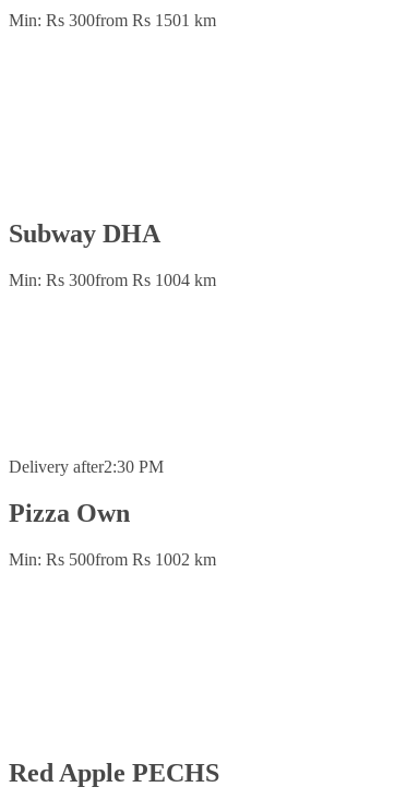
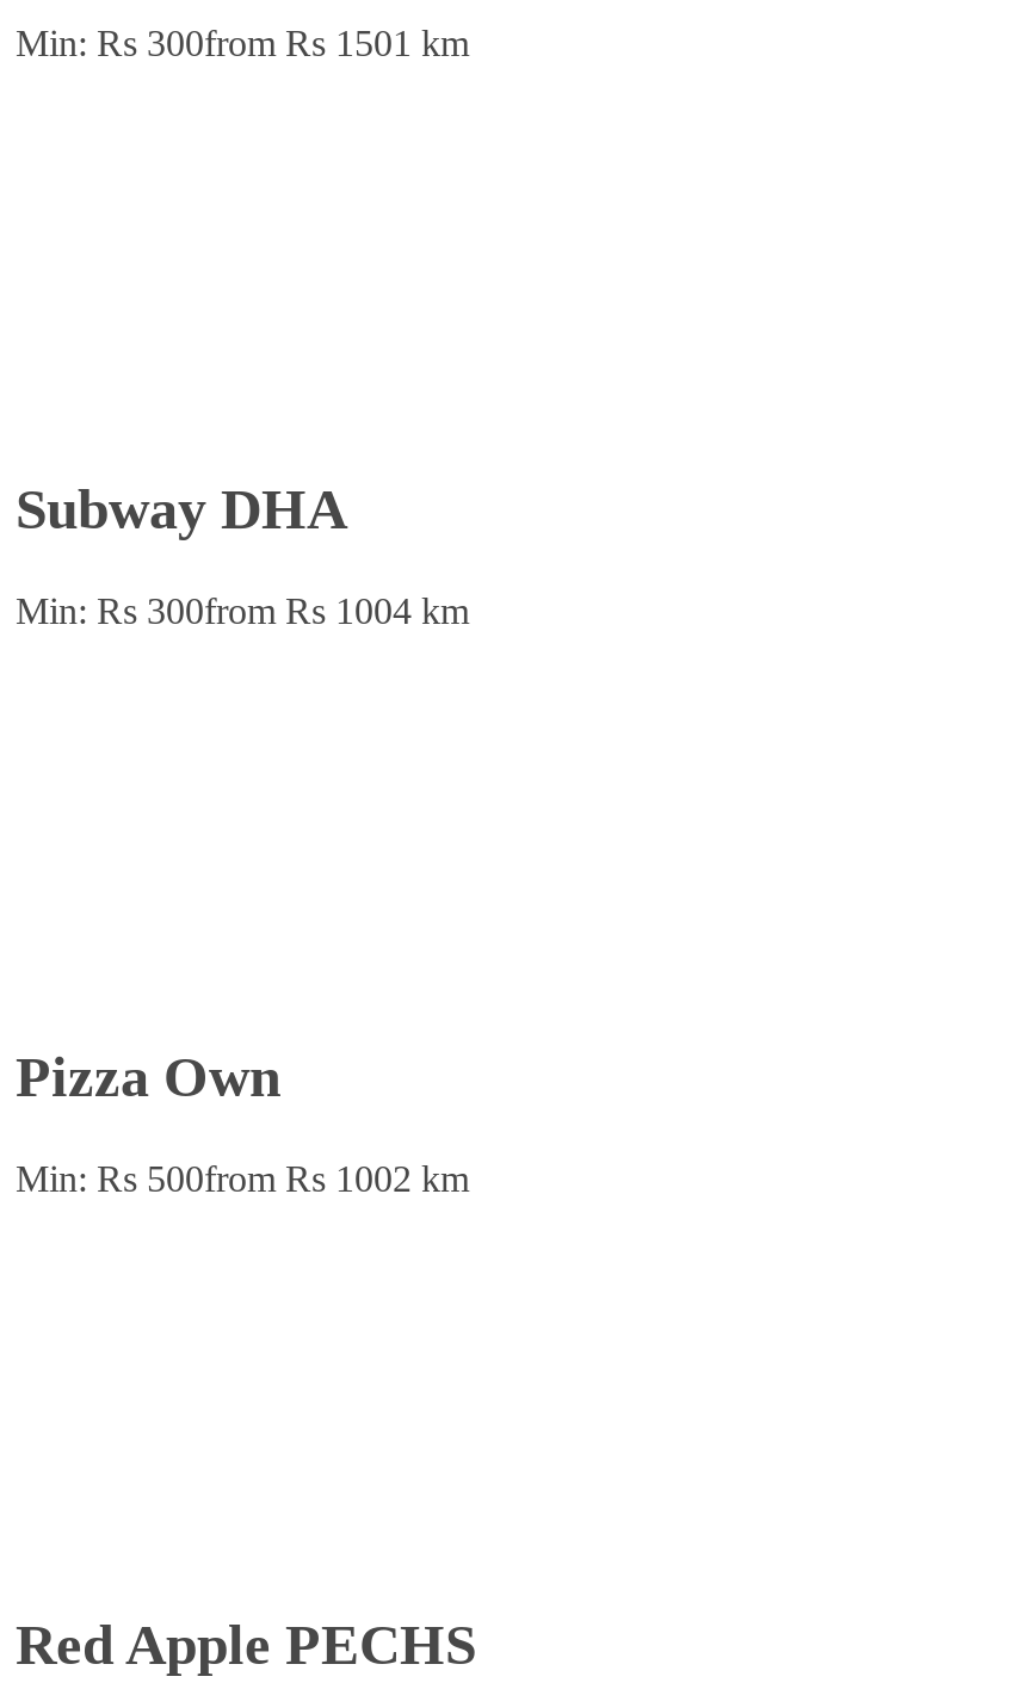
- Delivery after2:30 PM
